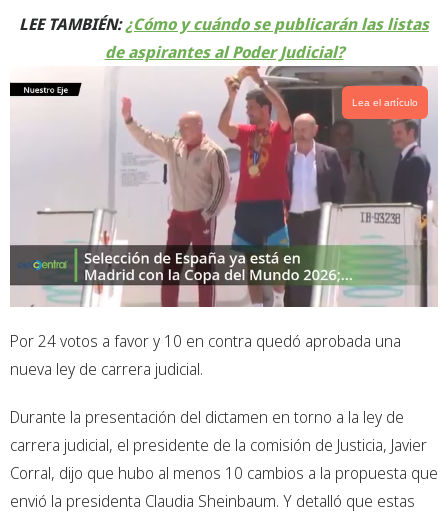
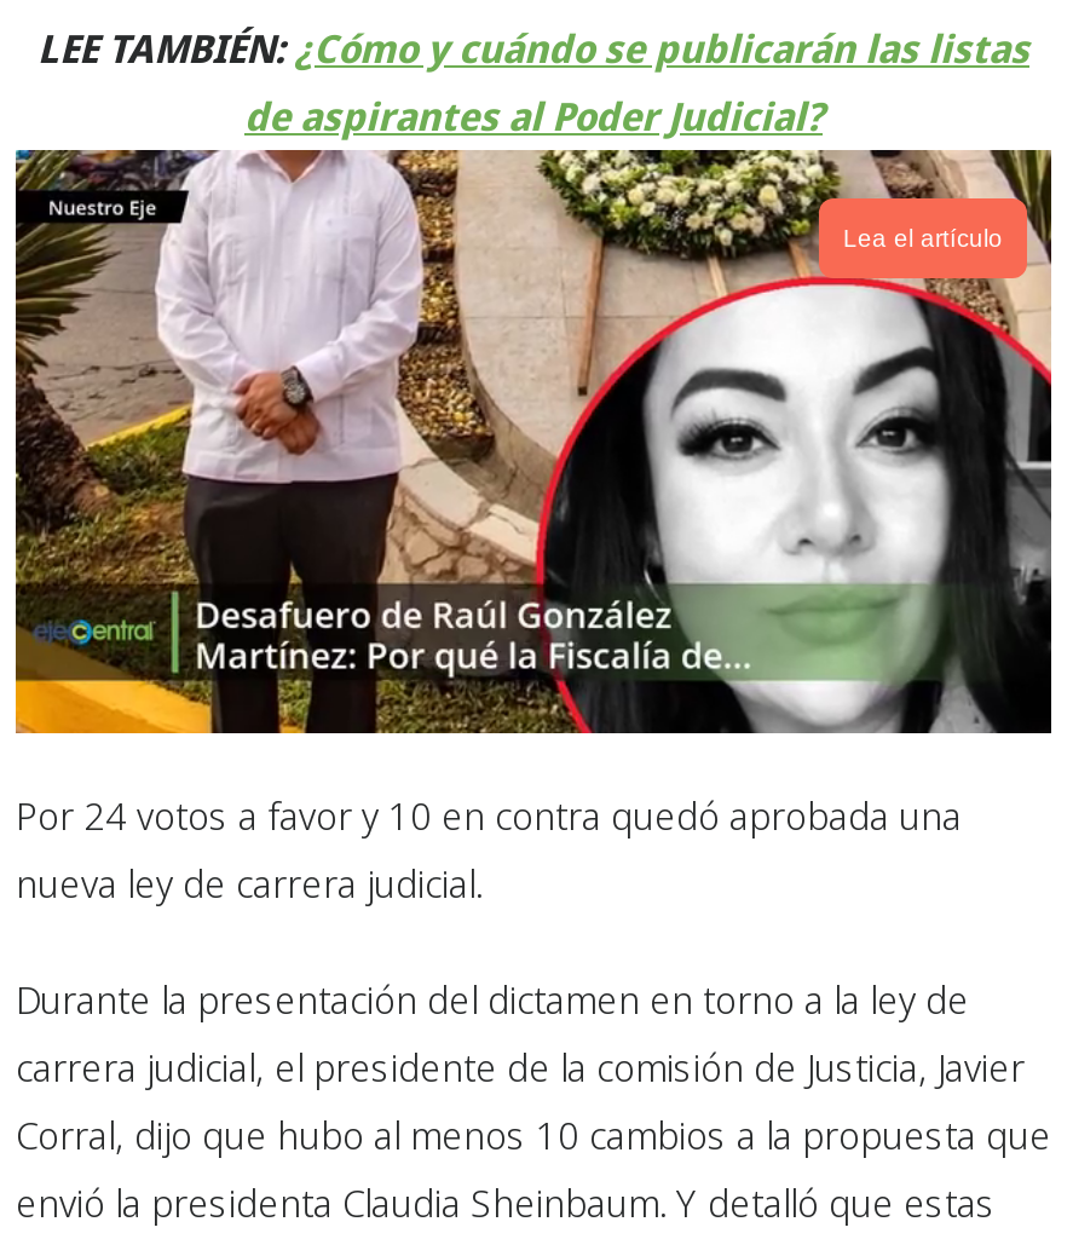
- [image]
+ [image]
